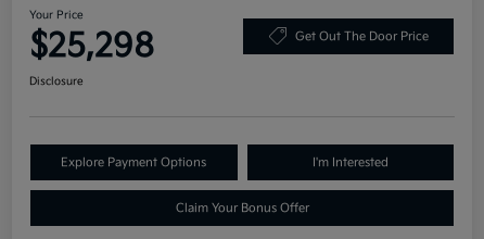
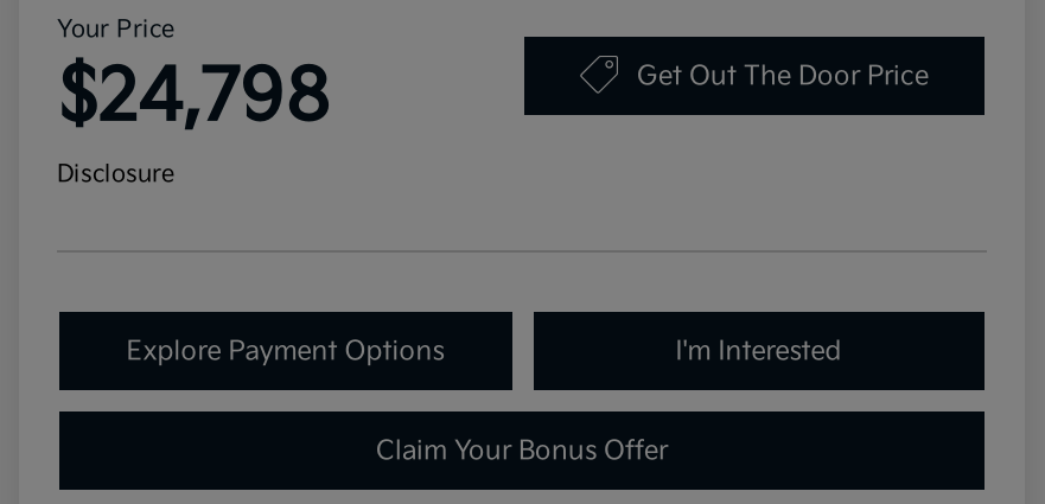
- $25,298
+ $24,798
